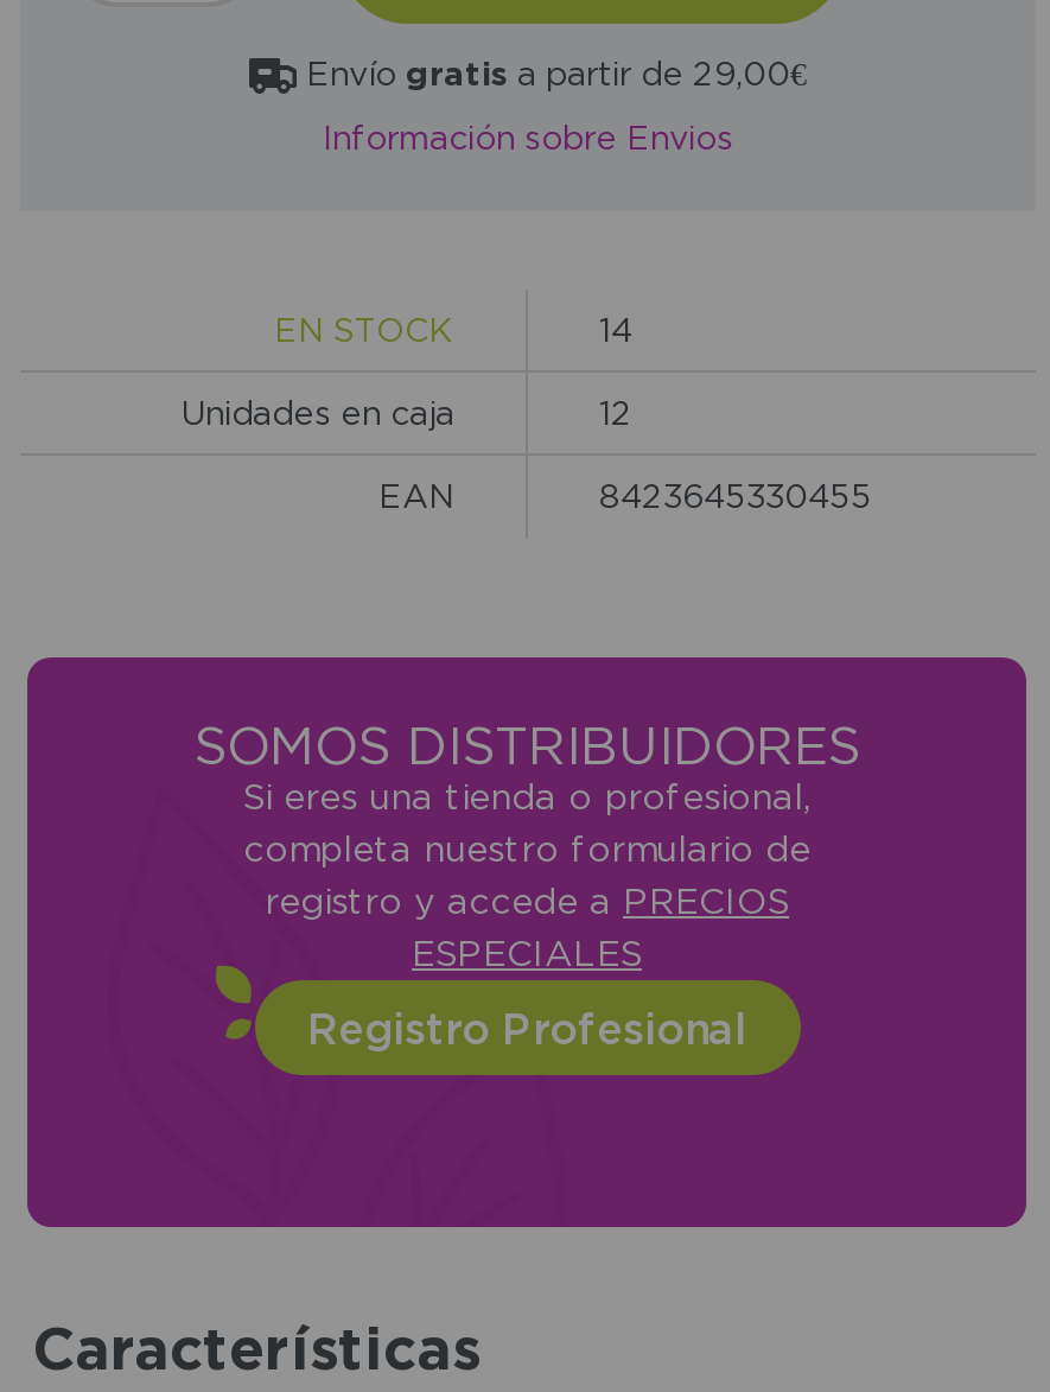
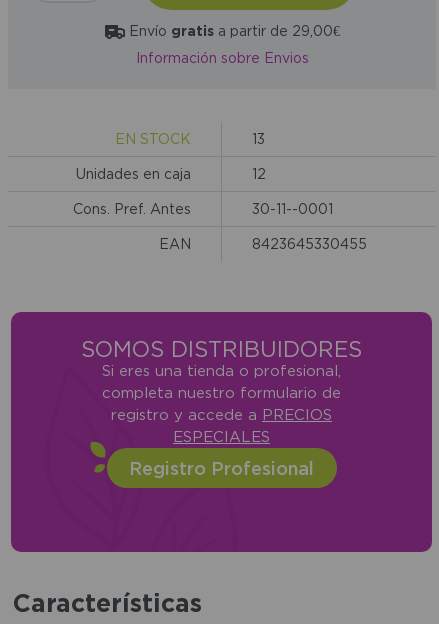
- 14
+ 13

+ Cons. Pref. Antes
+ 30-11--0001
